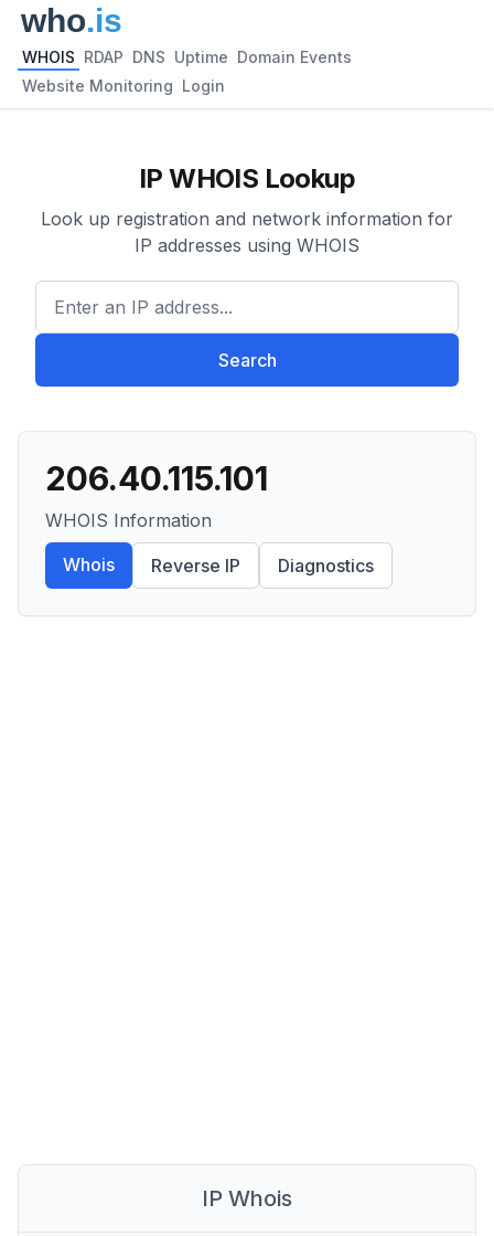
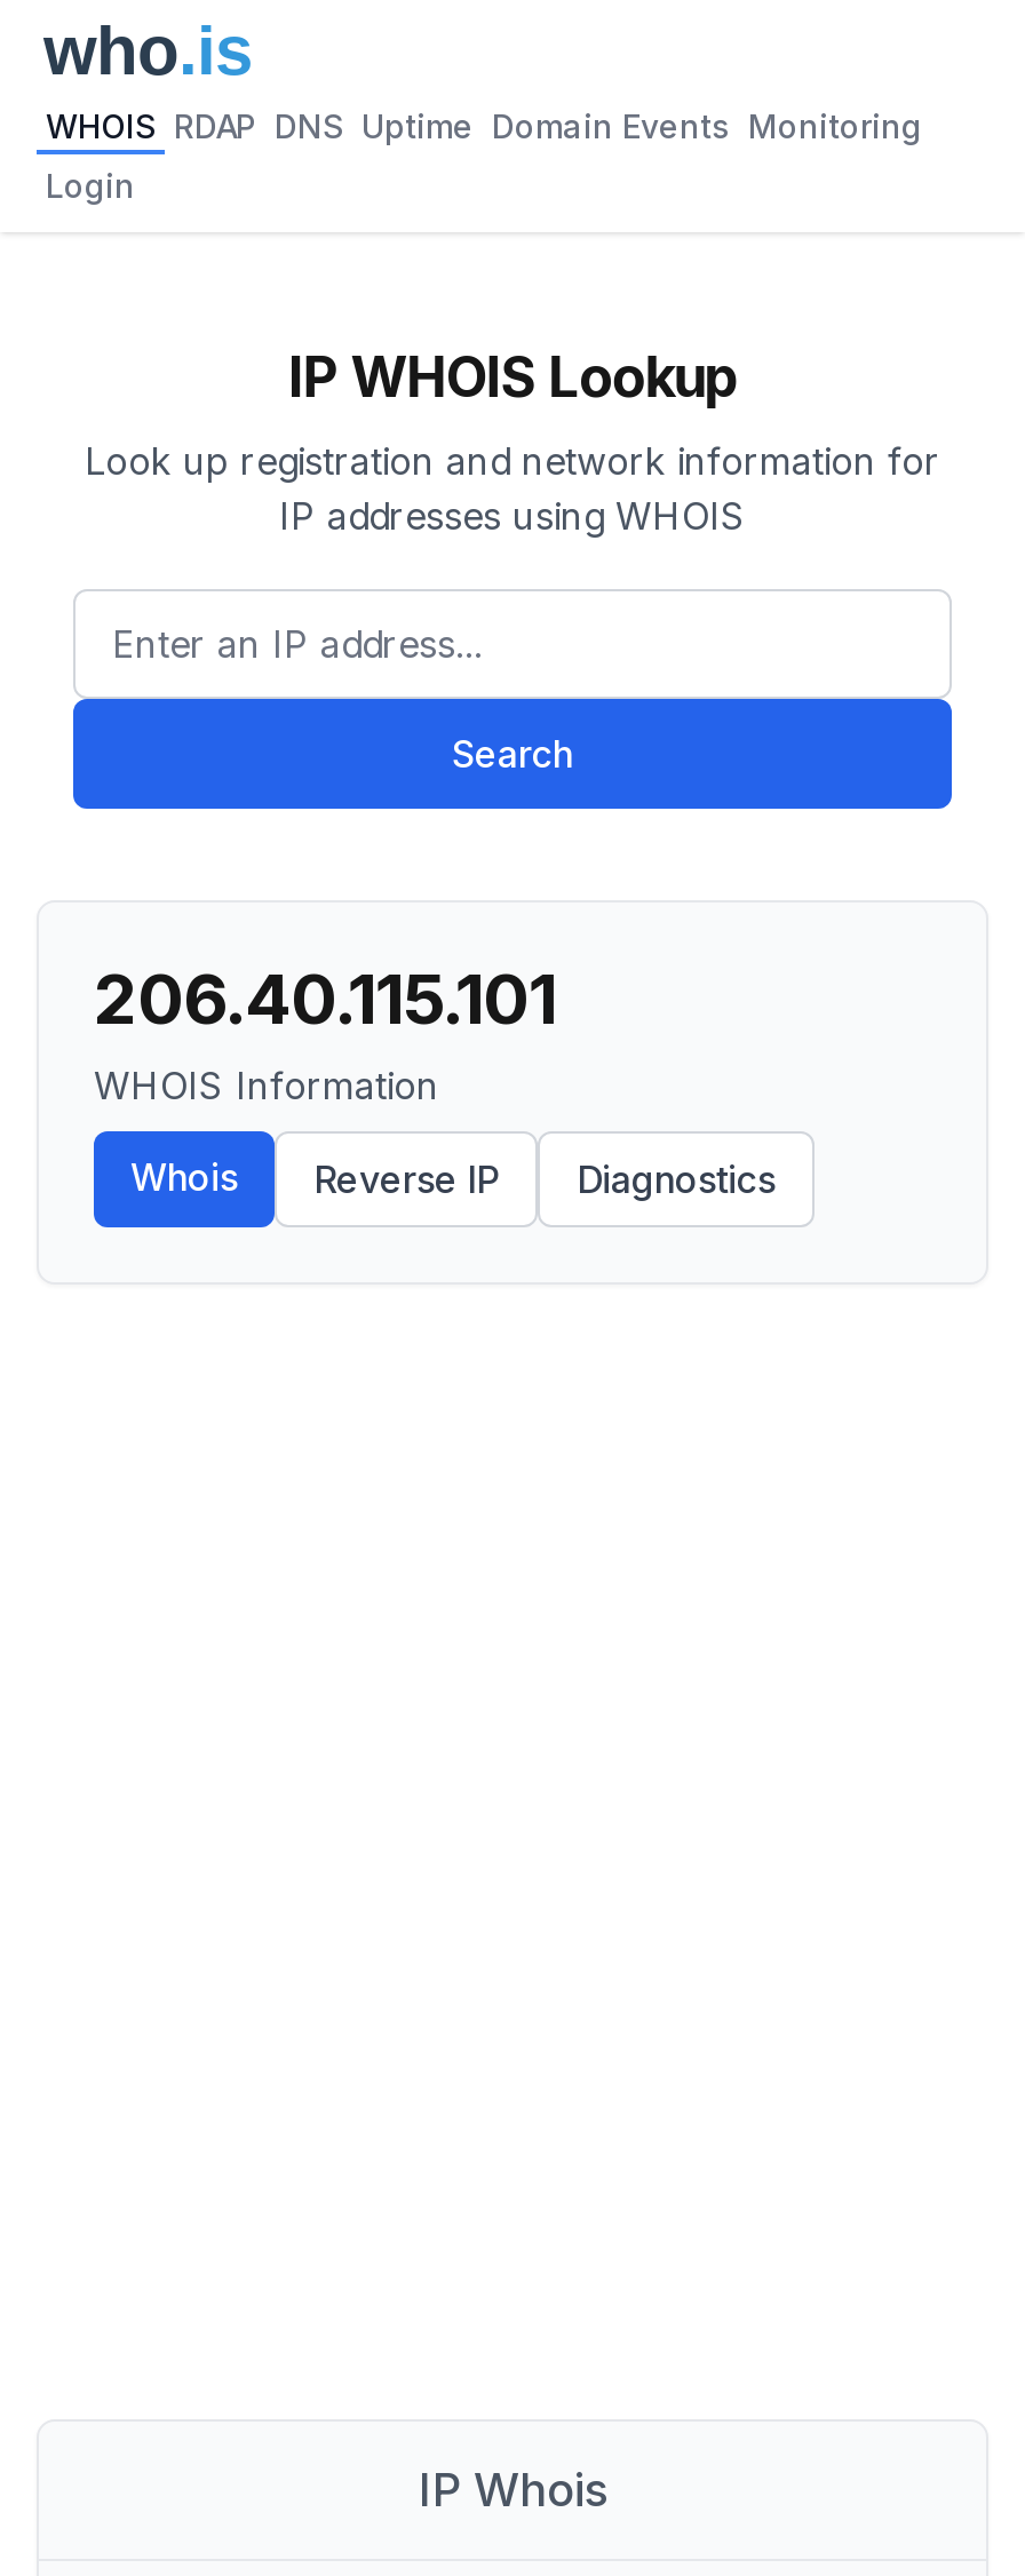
- WHOIS RDAP DNS Uptime Domain Events
+ WHOIS RDAP DNS Uptime Domain Events Monitoring

- Website Monitoring Login
+ Login
